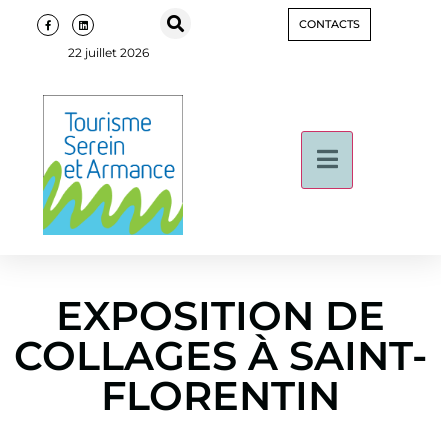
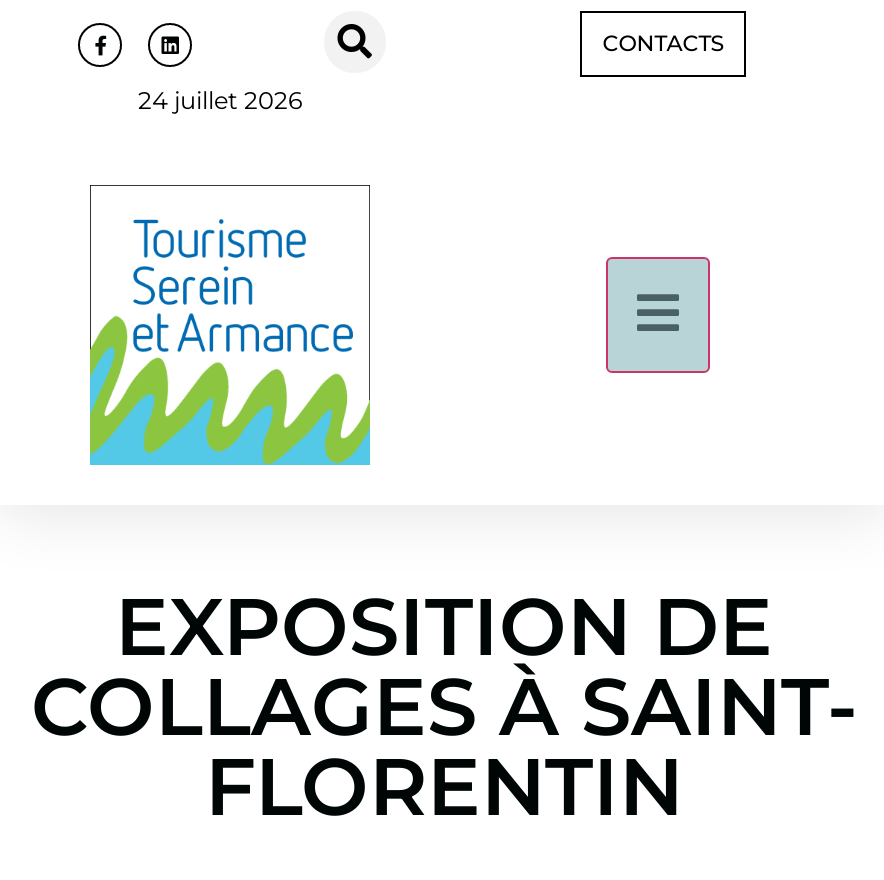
- 22 juillet 2026
+ 24 juillet 2026
